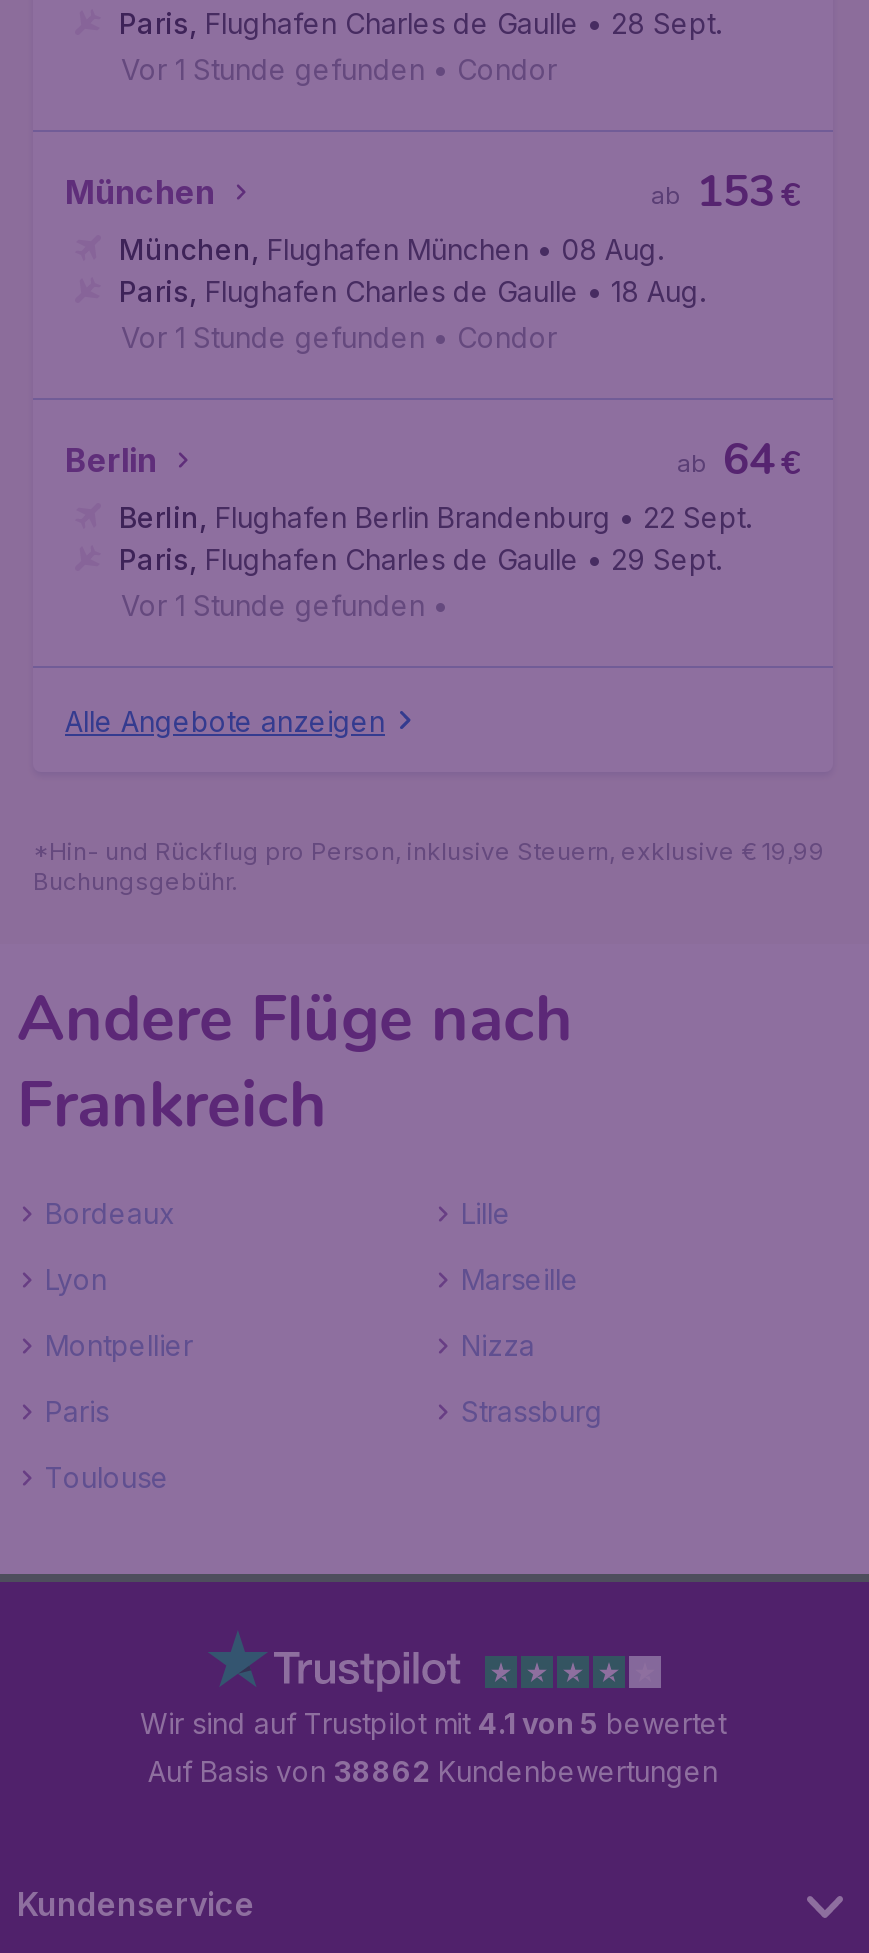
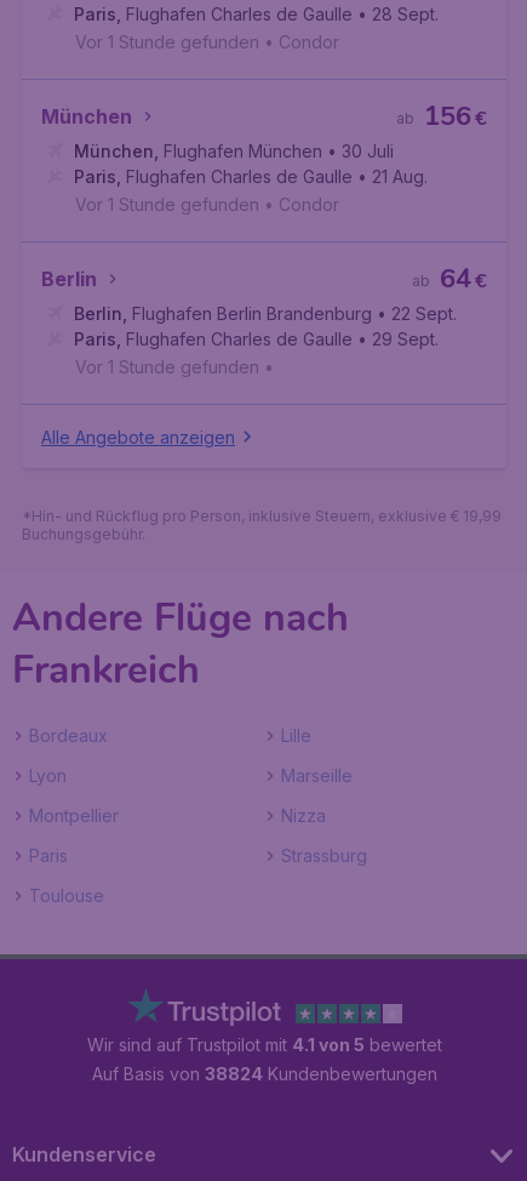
- 153
+ 156

- München, Flughafen München • 08 Aug.
+ München, Flughafen München • 30 Juli

- Paris, Flughafen Charles de Gaulle • 18 Aug.
+ Paris, Flughafen Charles de Gaulle • 21 Aug.

- Auf Basis von 38862 Kundenbewertungen
+ Auf Basis von 38824 Kundenbewertungen
